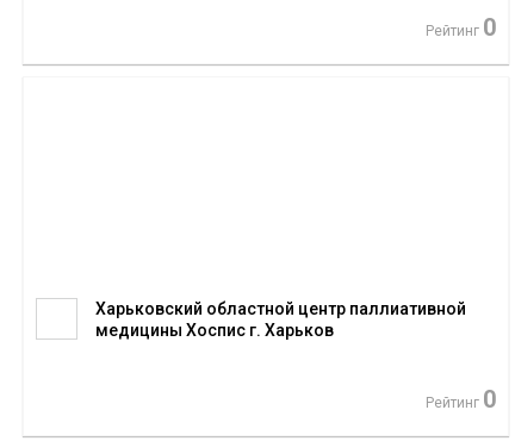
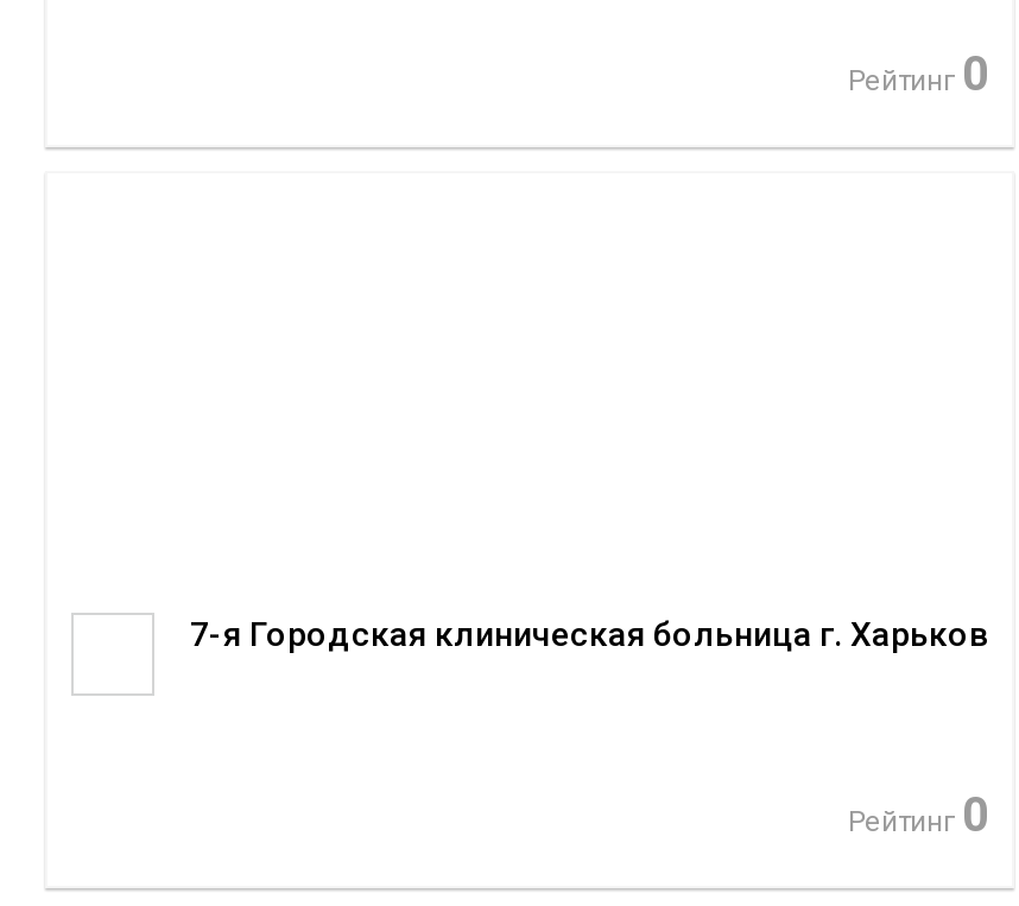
- Харьковский областной центр паллиативной
- медицины Хоспис г. Харьков
+ 7-я Городская клиническая больница г. Харьков
